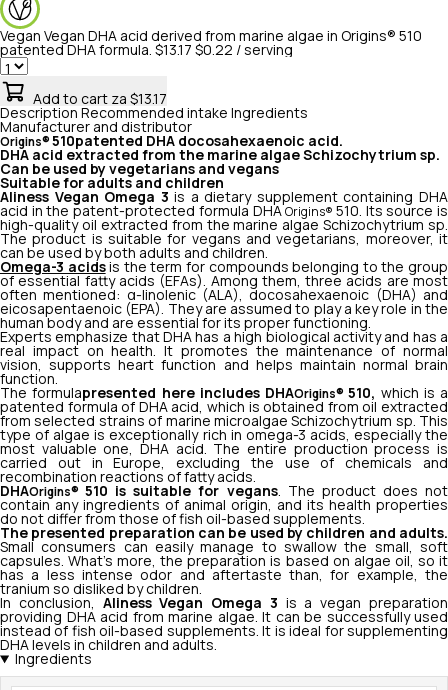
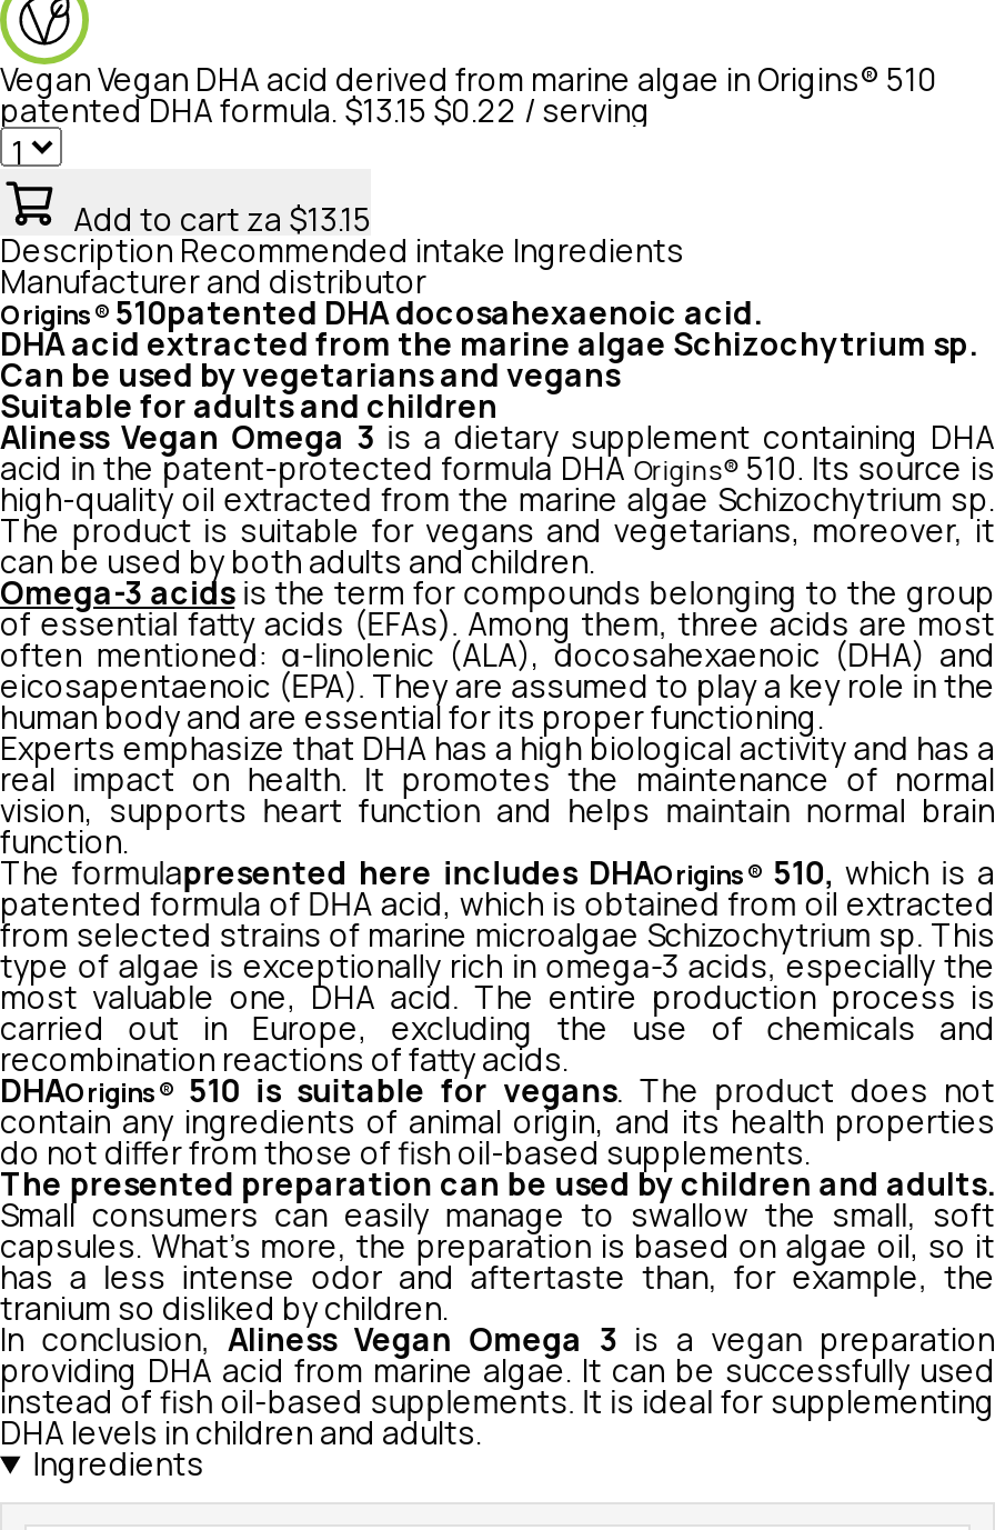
- patented DHA formula. $13.17 $0.22 / serving
+ patented DHA formula. $13.15 $0.22 / serving

- Add to cart za $13.17
+ Add to cart za $13.15
